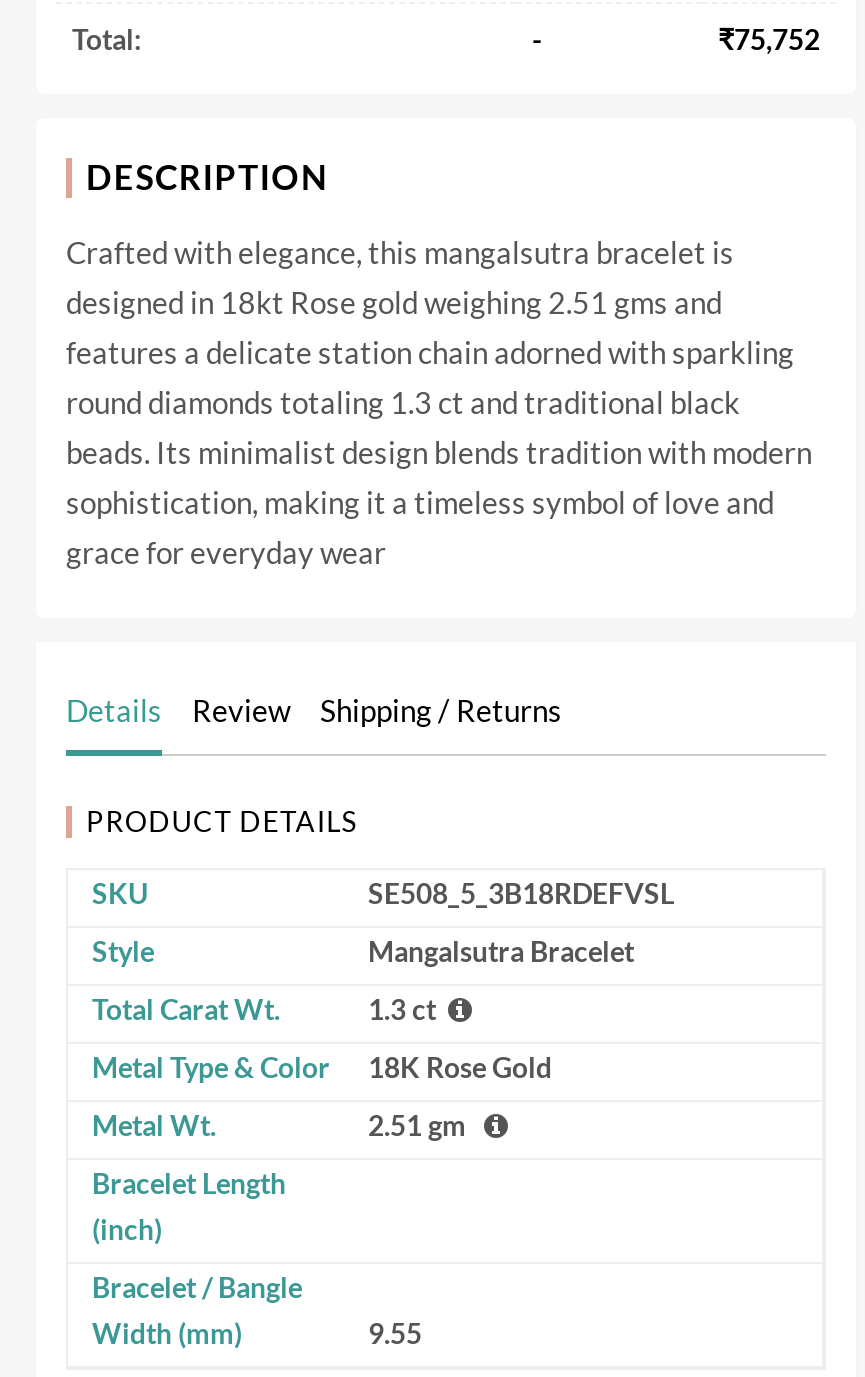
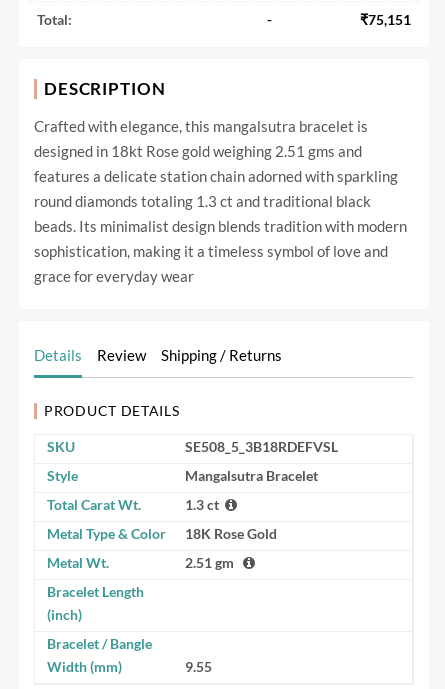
- ₹75,752
+ ₹75,151
